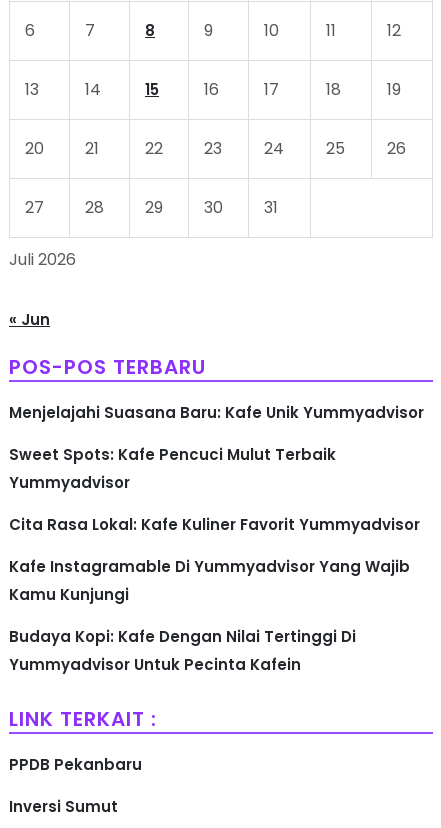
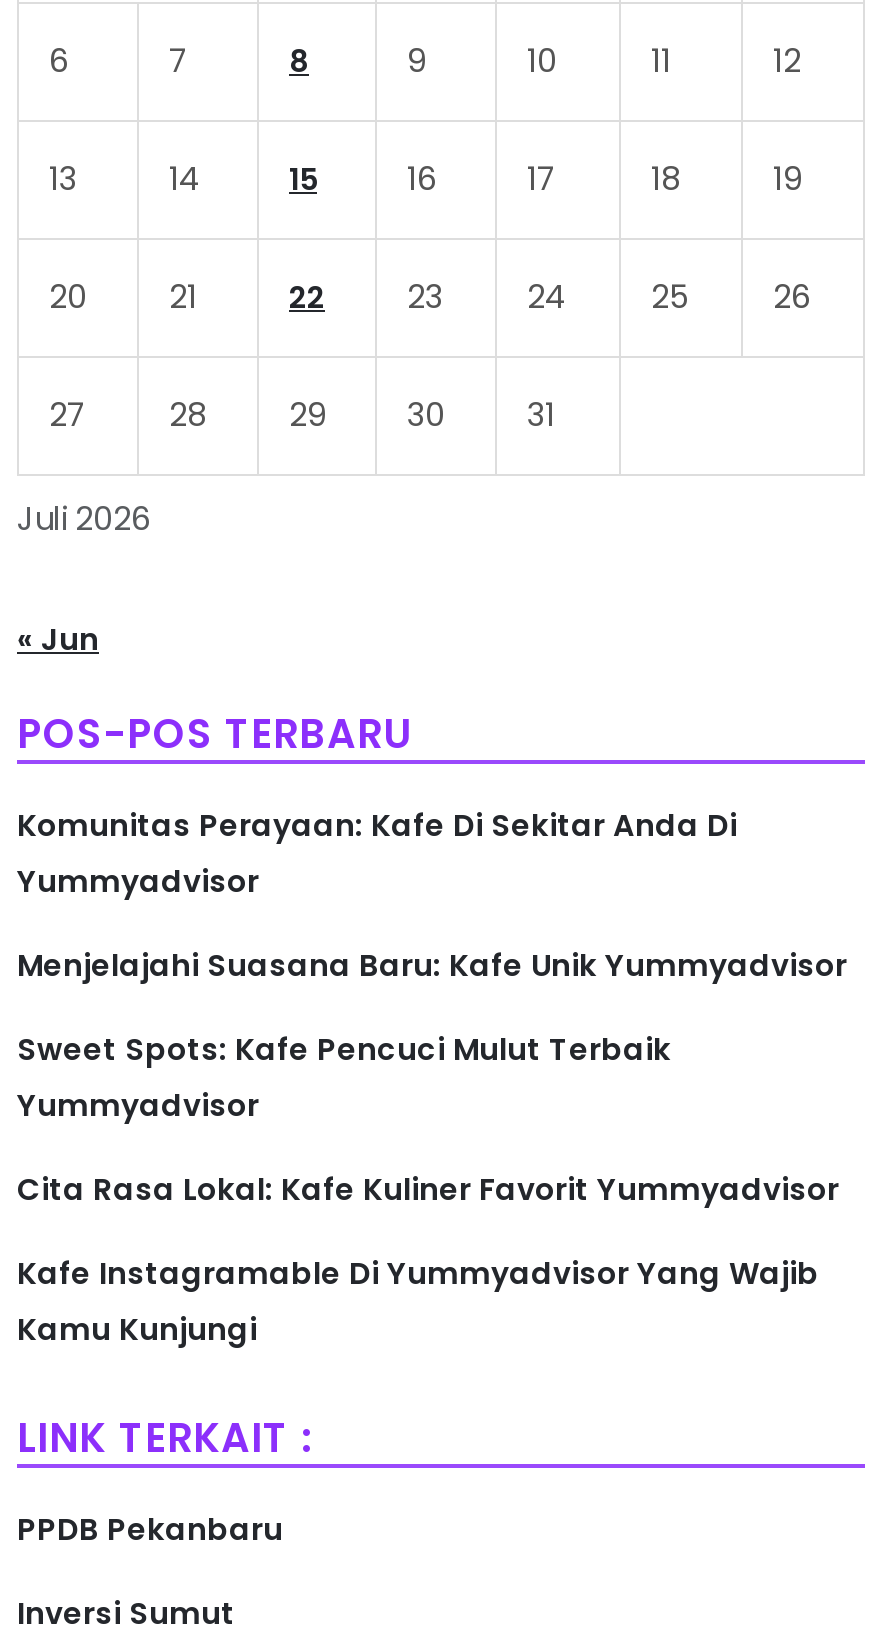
+ Komunitas Perayaan: Kafe Di Sekitar Anda Di
+ Yummyadvisor

moved down: Menjelajahi Suasana Baru: Kafe Unik Yummyadvisor | Sweet Spots: Kafe Pencuci Mulut Terbaik | Yummyadvisor | Cita Rasa Lokal: Kafe Kuliner Favorit Yummyadvisor | Kafe Instagramable Di Yummyadvisor Yang Wajib | Kamu Kunjungi

- Budaya Kopi: Kafe Dengan Nilai Tertinggi Di
- Yummyadvisor Untuk Pecinta Kafein
